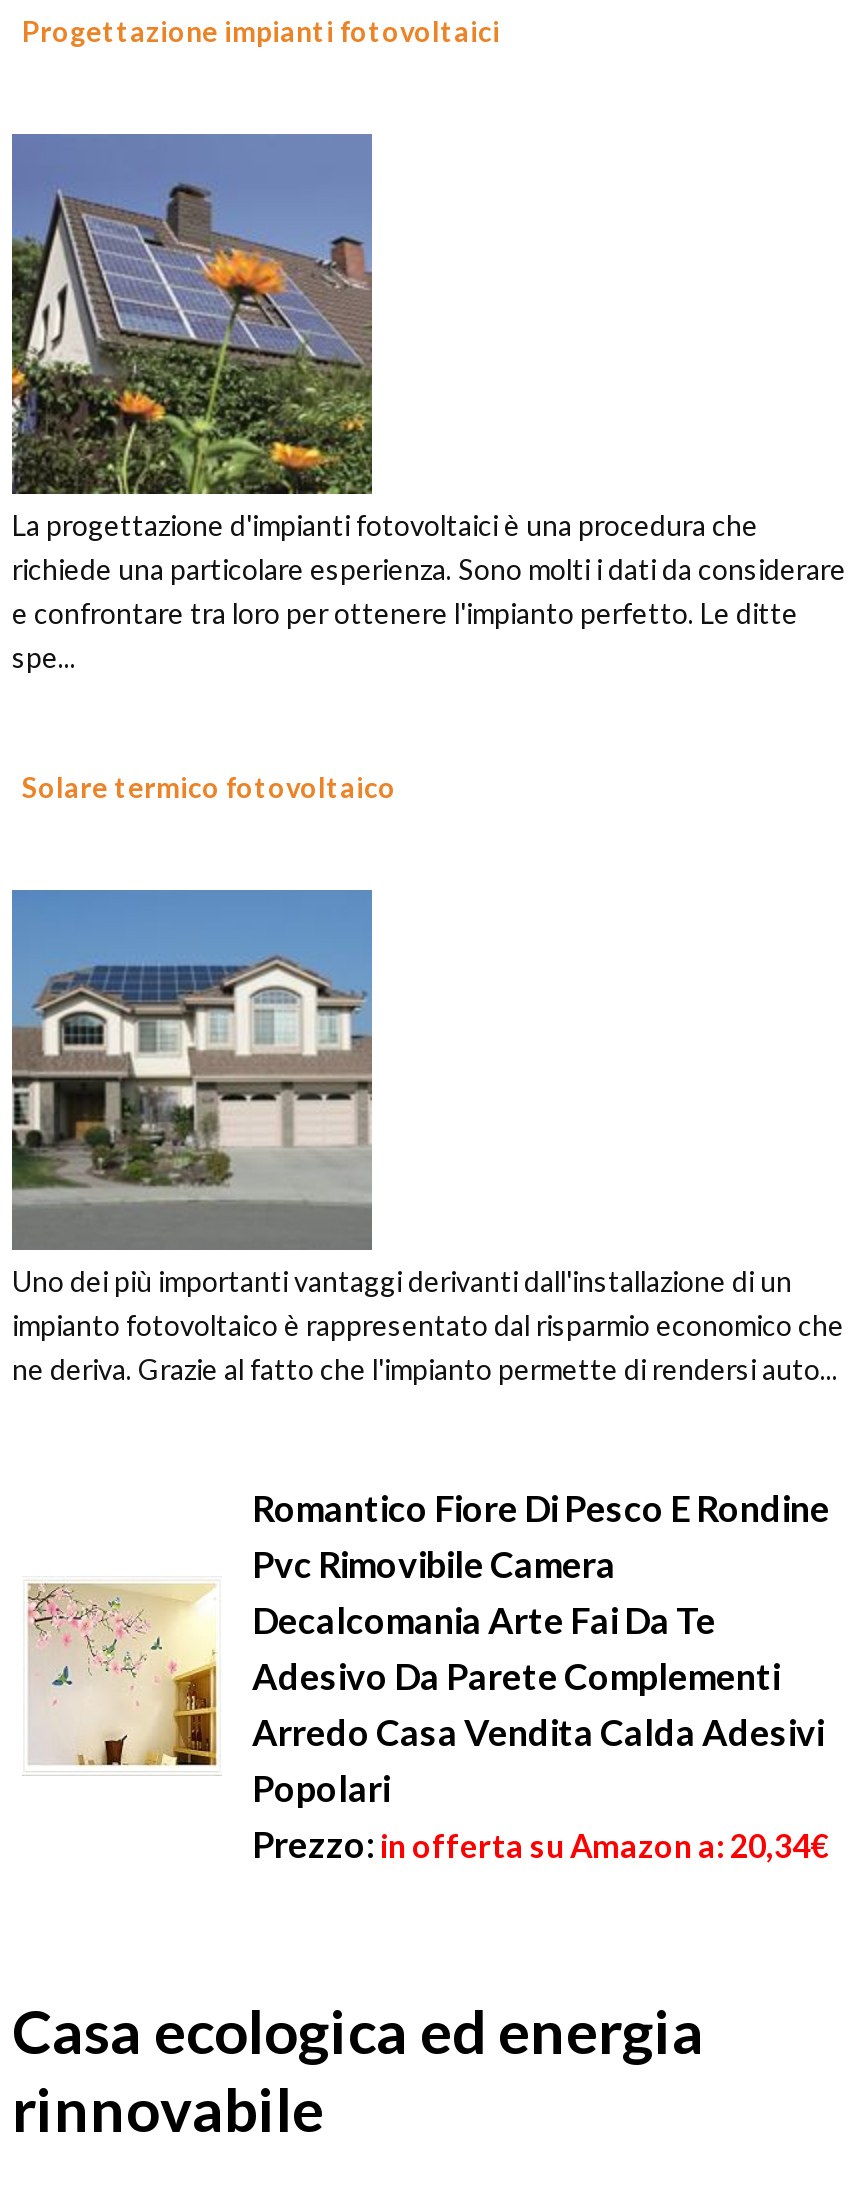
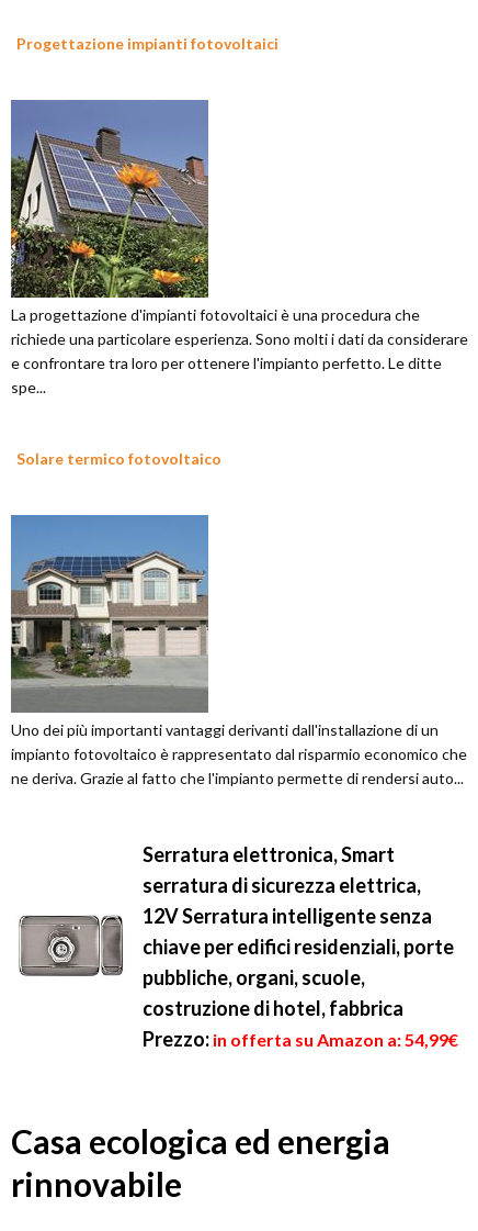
- [image]
- Romantico Fiore Di Pesco E Rondine
- Pvc Rimovibile Camera
- Decalcomania Arte Fai Da Te
- Adesivo Da Parete Complementi
- Arredo Casa Vendita Calda Adesivi
- Popolari
- Prezzo: in offerta su Amazon a: 20,34€
+ [image]
+ Serratura elettronica, Smart
+ serratura di sicurezza elettrica,
+ 12V Serratura intelligente senza
+ chiave per edifici residenziali, porte
+ pubbliche, organi, scuole,
+ costruzione di hotel, fabbrica
+ Prezzo: in offerta su Amazon a: 54,99€
